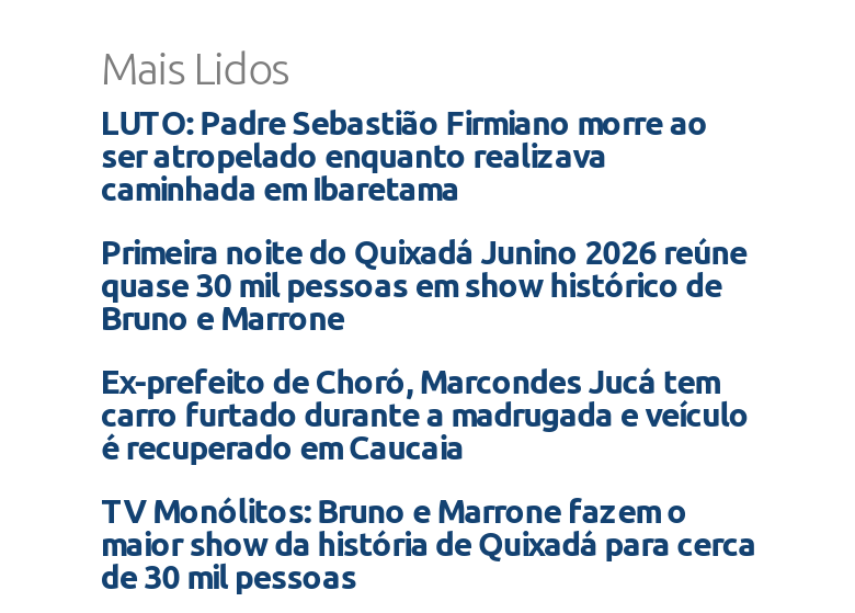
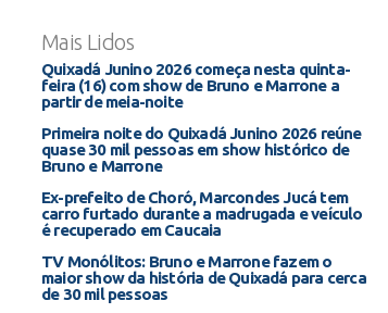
- LUTO: Padre Sebastião Firmiano morre ao
- ser atropelado enquanto realizava
- caminhada em Ibaretama
+ Quixadá Junino 2026 começa nesta quinta-
+ feira (16) com show de Bruno e Marrone a
+ partir de meia-noite
